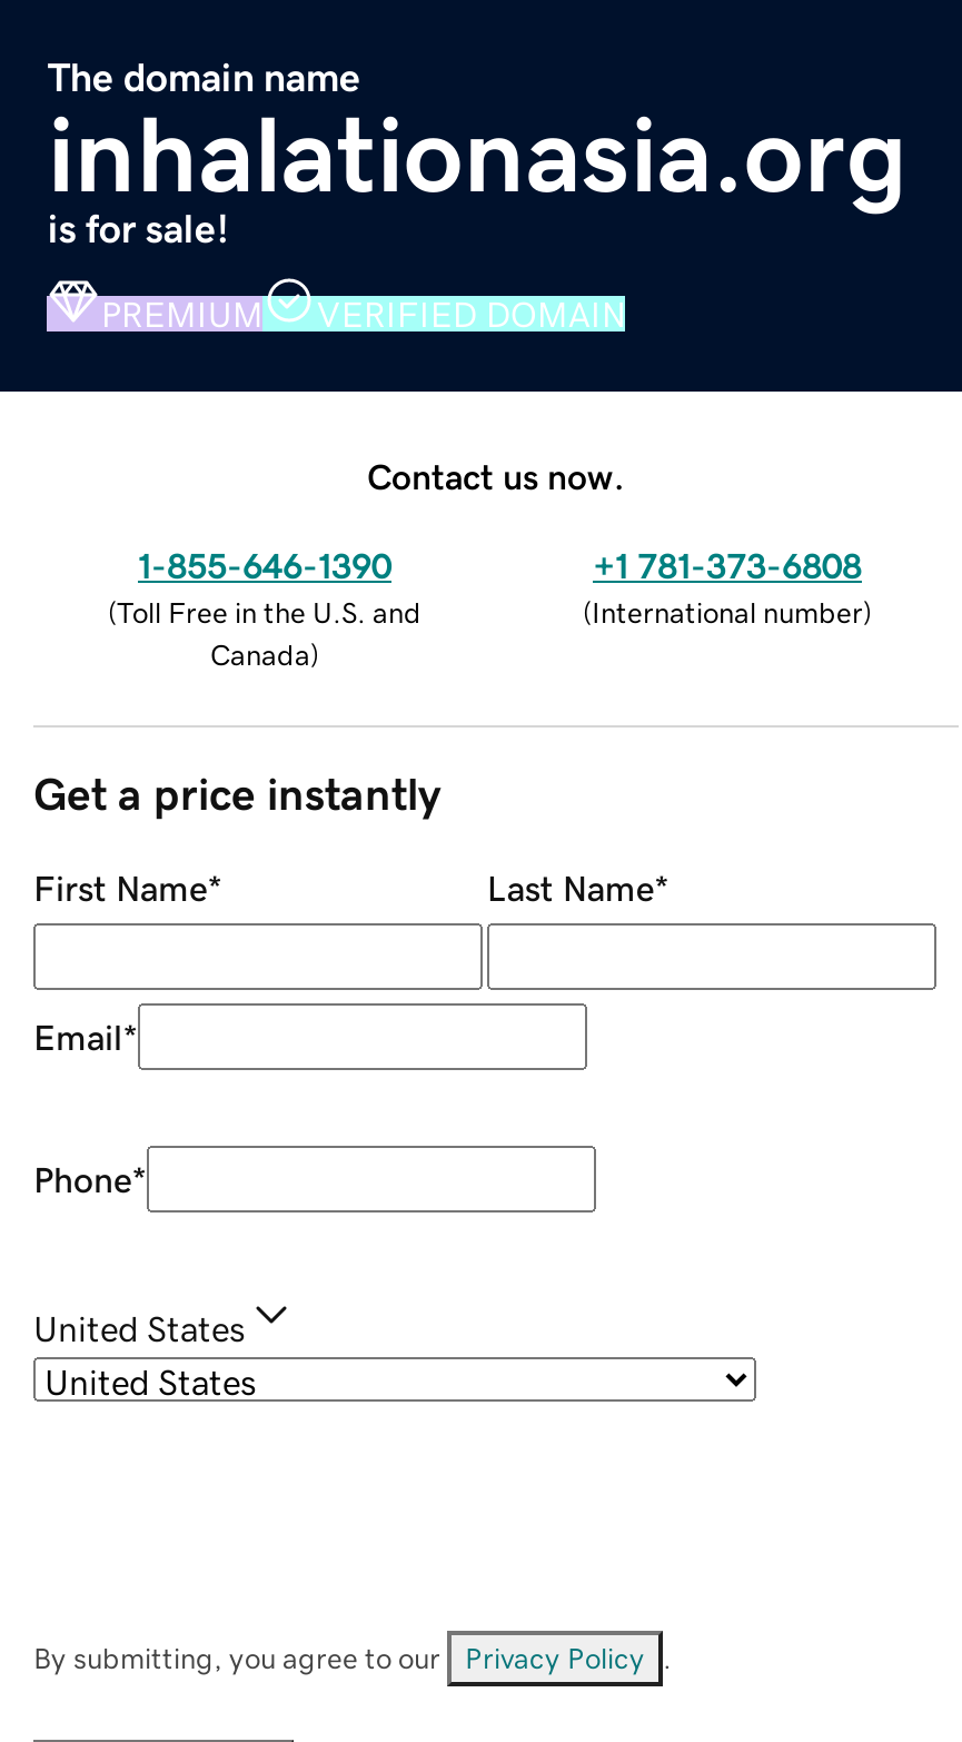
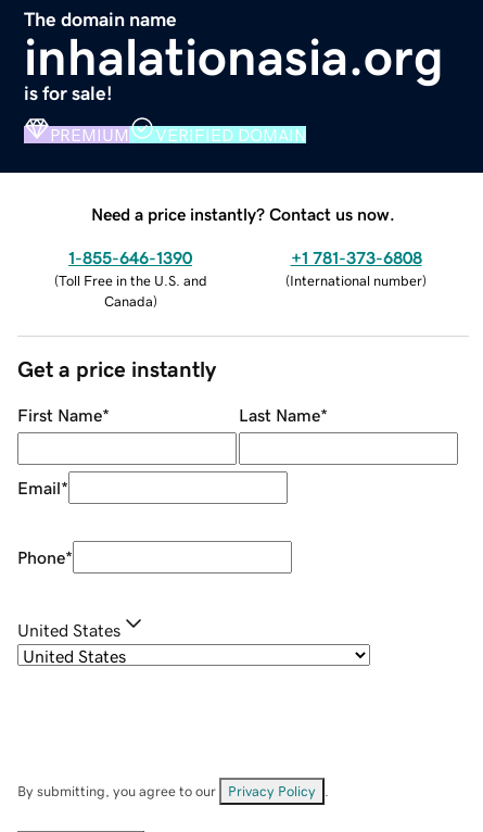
- Contact us now.
+ Need a price instantly? Contact us now.
